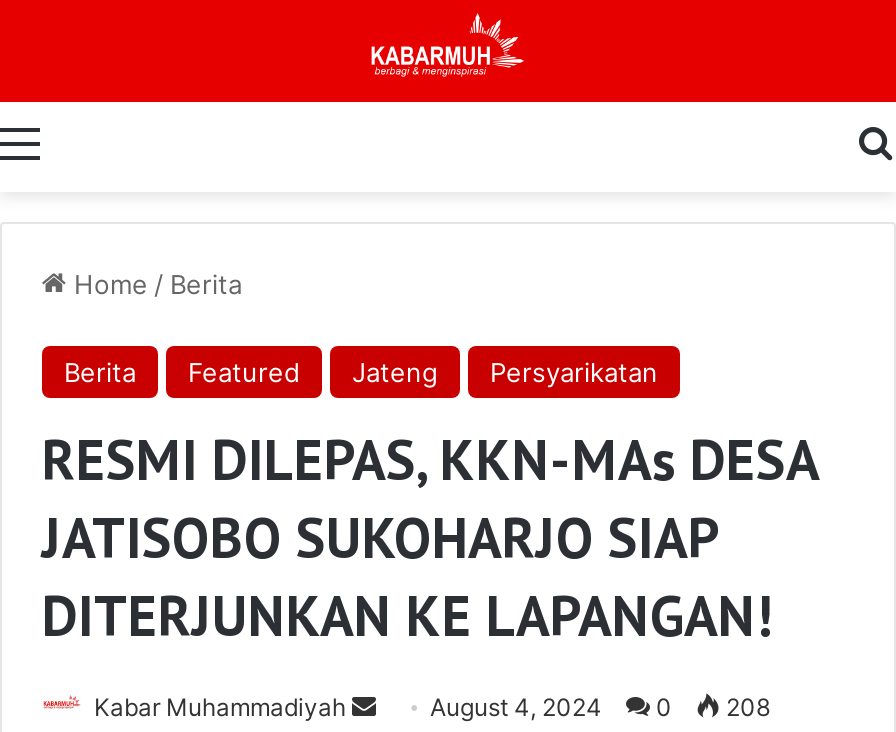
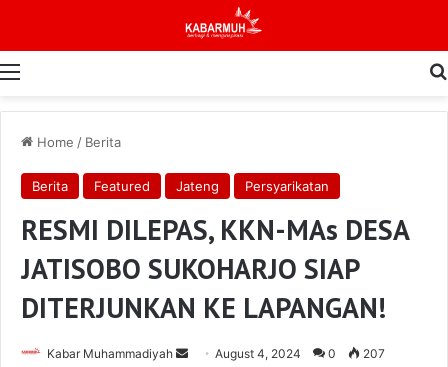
- 208
+ 207
